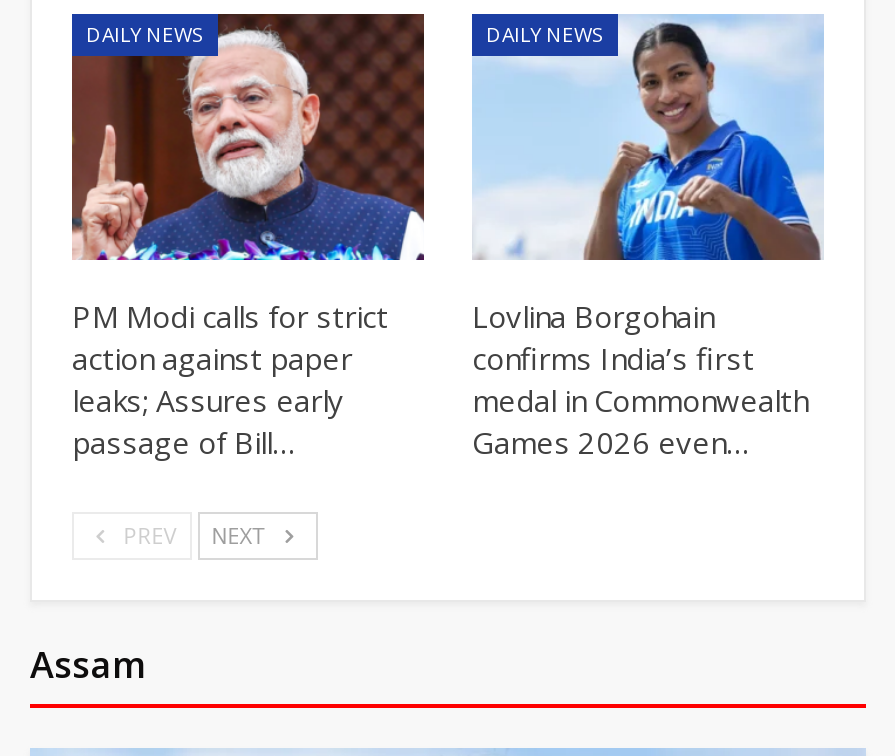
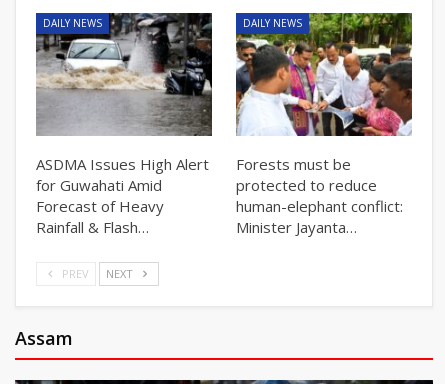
- [image]
- PM Modi calls for strict
- action against paper
- leaks; Assures early
- passage of Bill…
+ [image]
+ ASDMA Issues High Alert
+ for Guwahati Amid
+ Forecast of Heavy
+ Rainfall & Flash…

- [image]
- Lovlina Borgohain
- confirms India’s first
- medal in Commonwealth
- Games 2026 even…
+ [image]
+ Forests must be
+ protected to reduce
+ human-elephant conflict:
+ Minister Jayanta…
